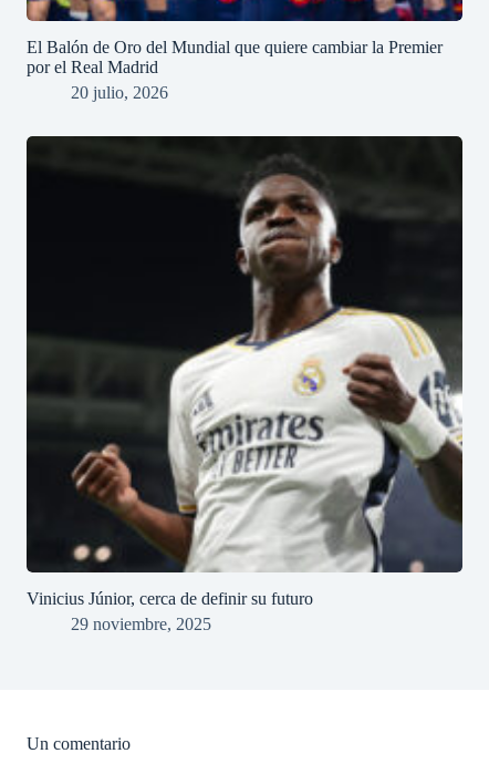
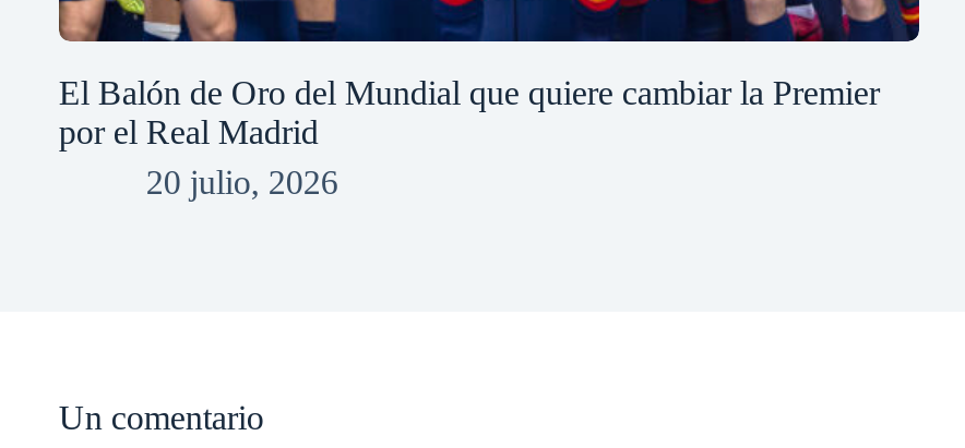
- [image]
- Vinicius Júnior, cerca de definir su futuro
- 29 noviembre, 2025
